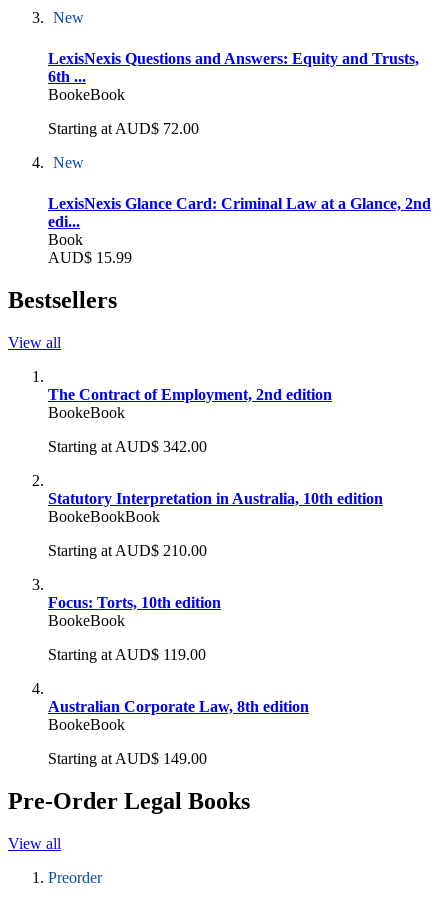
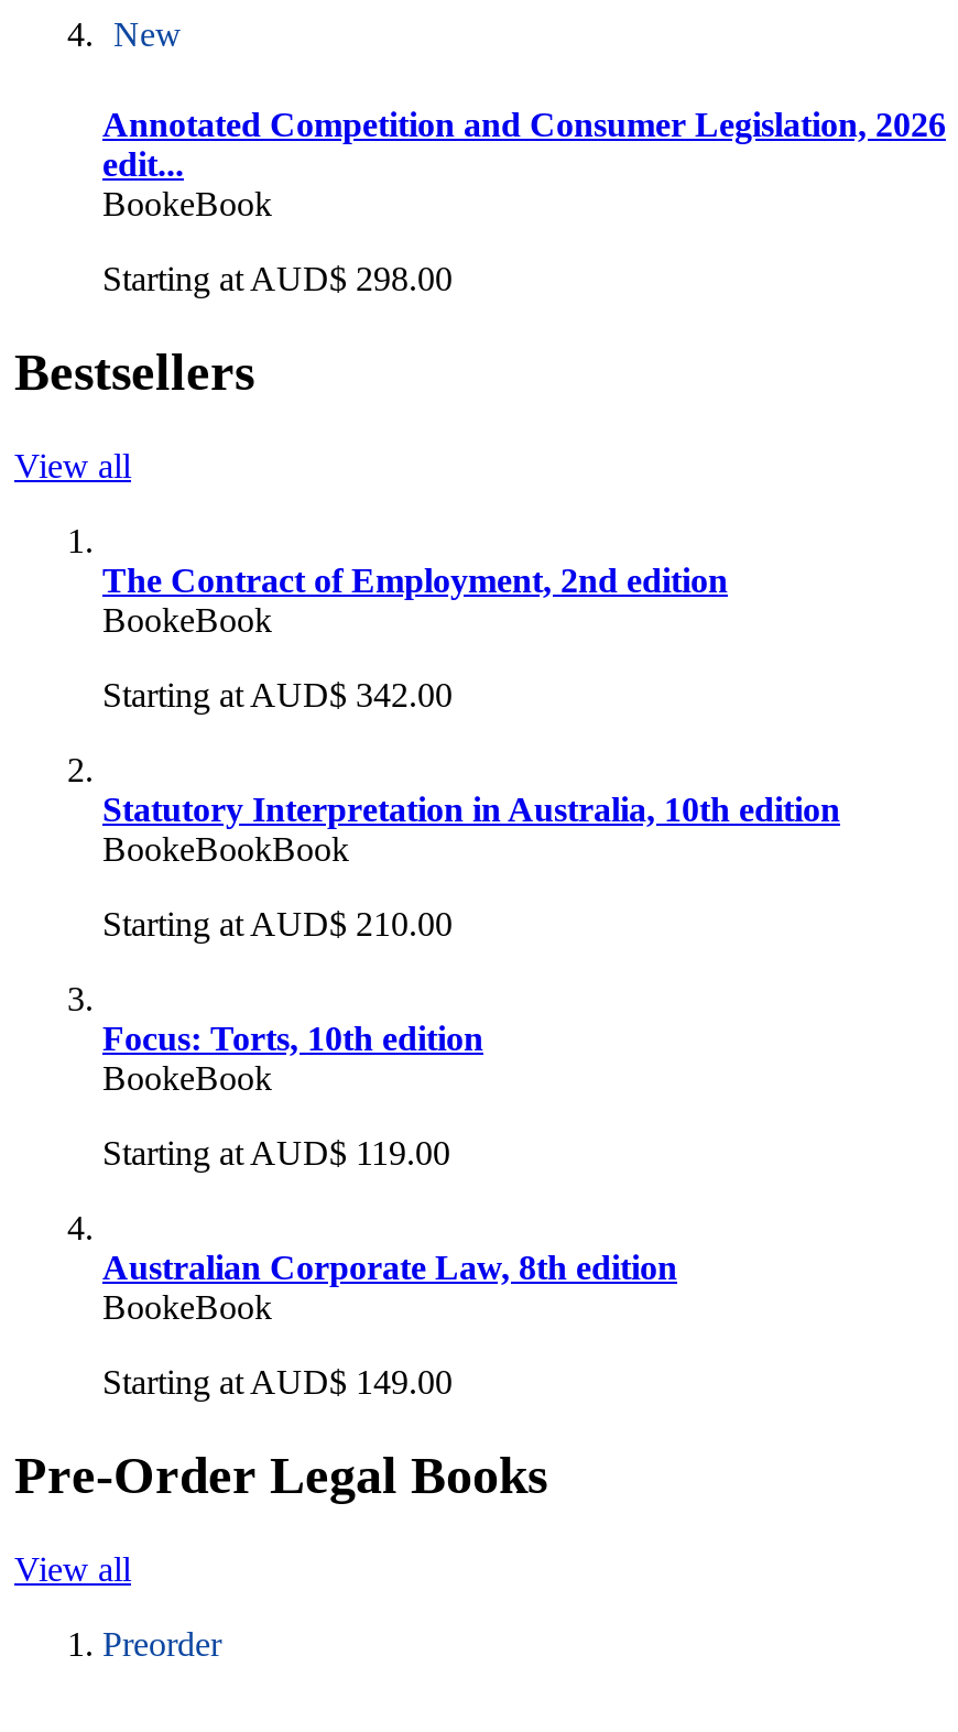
- LexisNexis Questions and Answers: Equity and Trusts,
- 6th ...
+ Annotated Competition and Consumer Legislation, 2026
+ edit...

- Starting at AUD$72.00
- New
- LexisNexis Glance Card: Criminal Law at a Glance, 2nd
- edi...
- Book
- AUD$15.99
+ Starting at AUD$298.00
